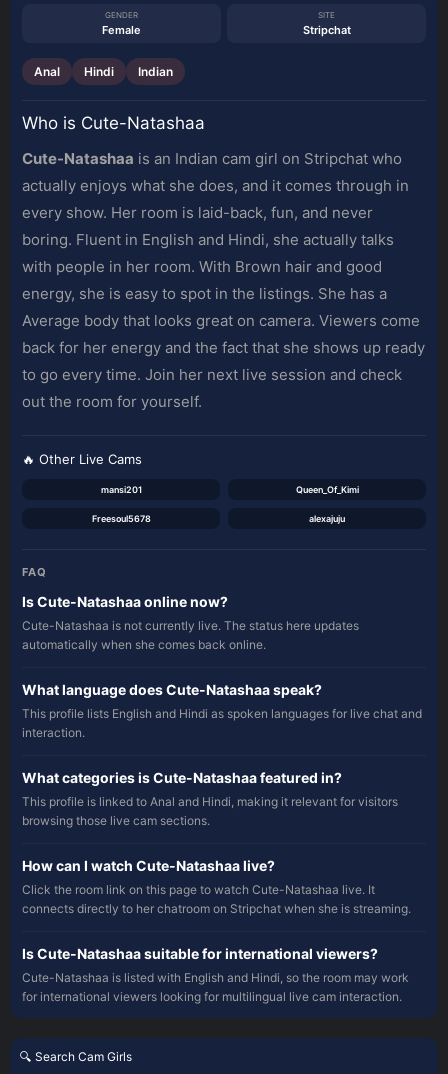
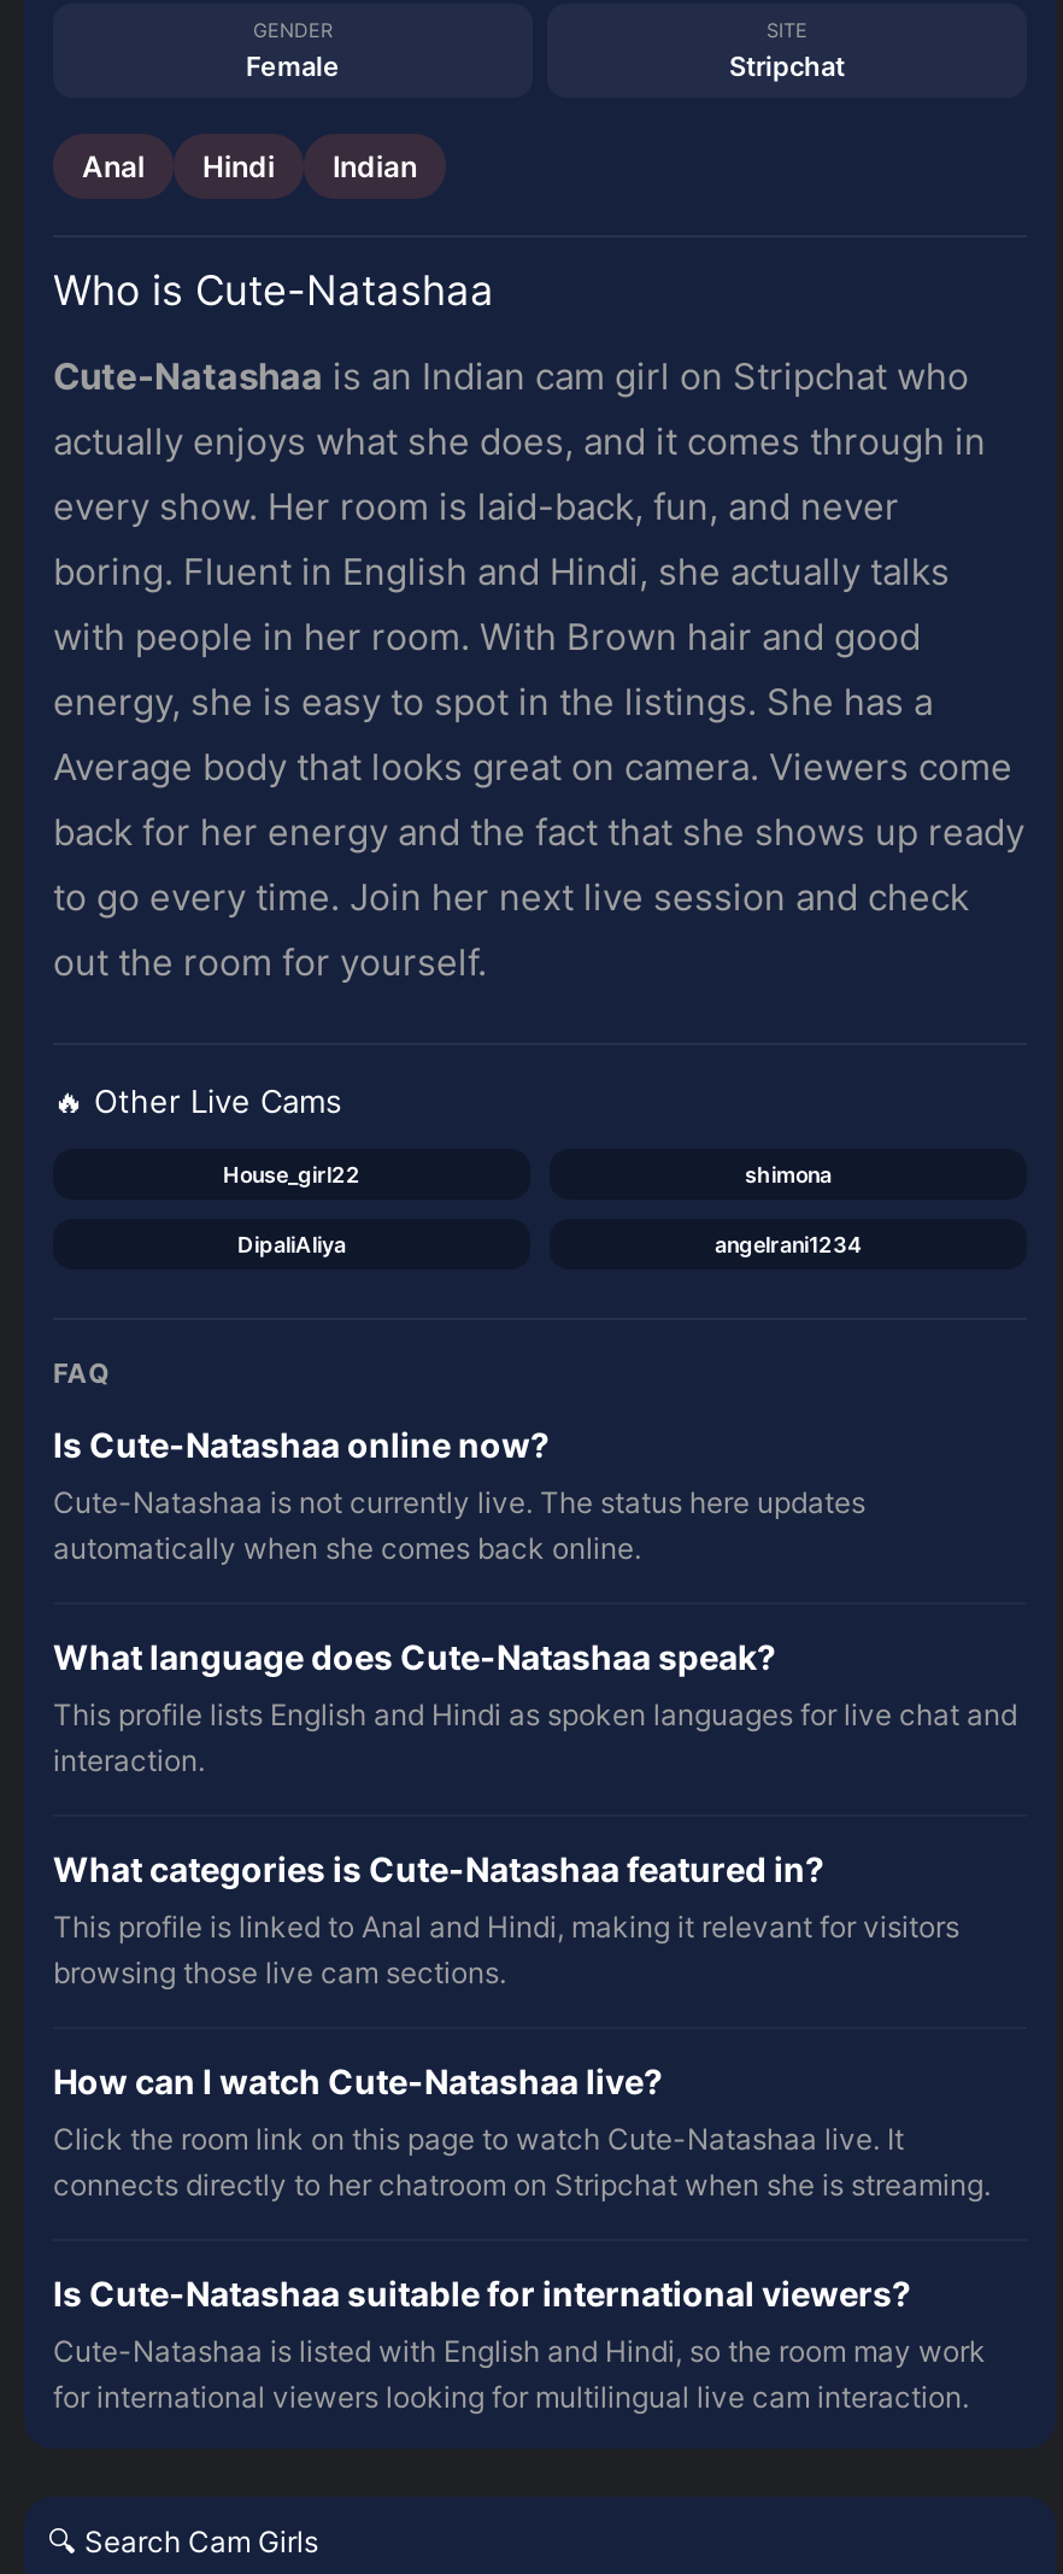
- mansi201
- Queen_Of_Kimi
+ House_girl22
+ shimona

- Freesoul5678
- alexajuju
+ DipaliAliya
+ angelrani1234
